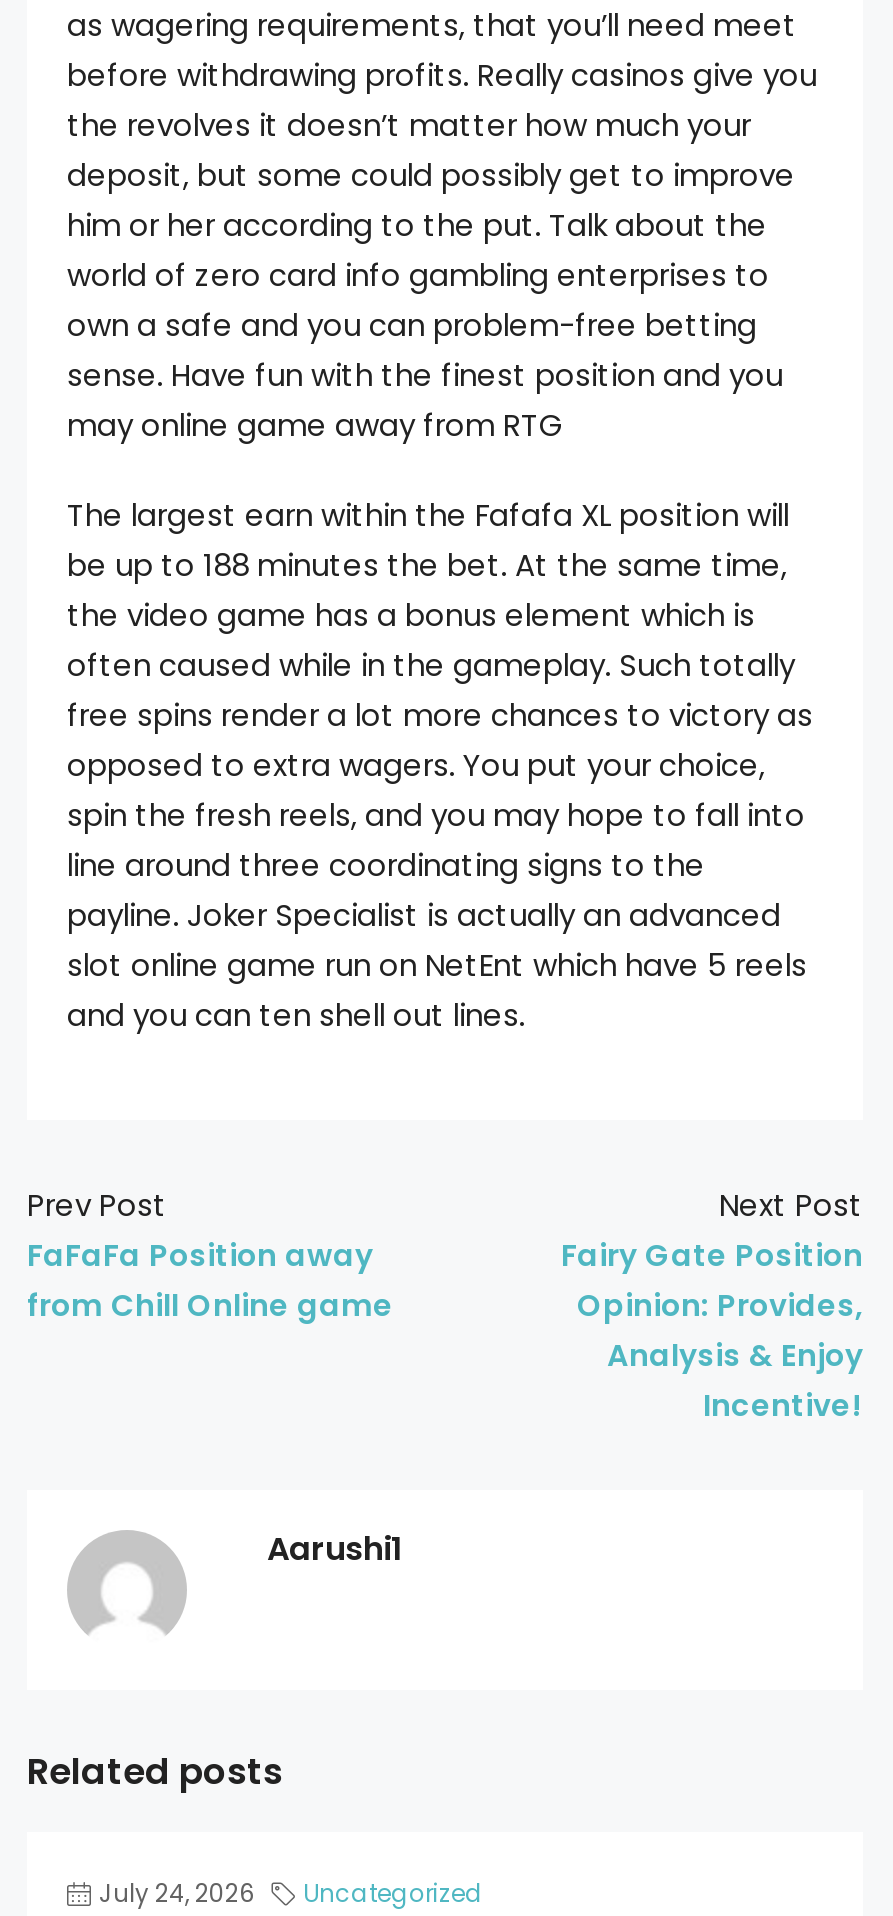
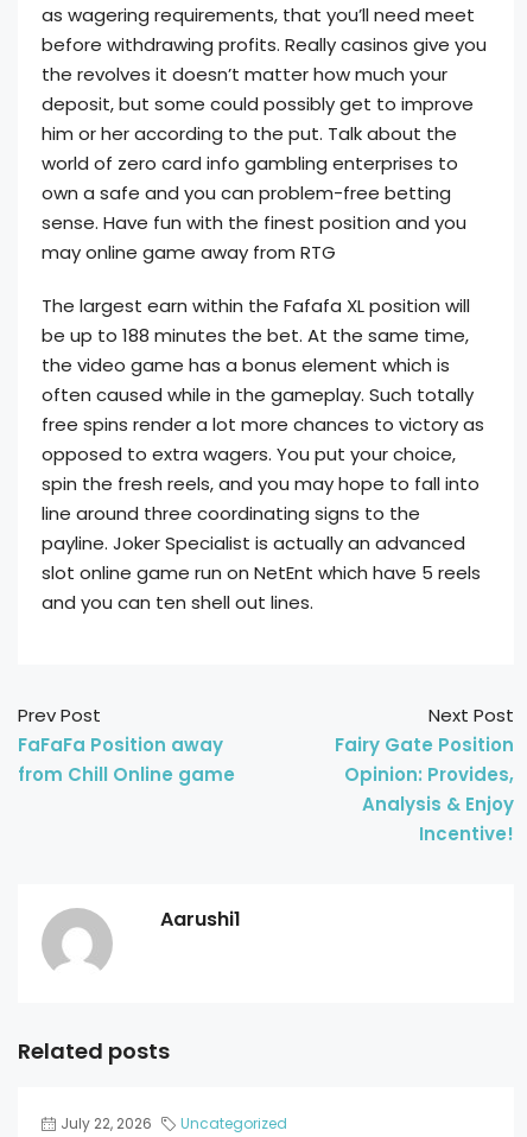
- July 24, 2026 Uncategorized
+ July 22, 2026 Uncategorized
